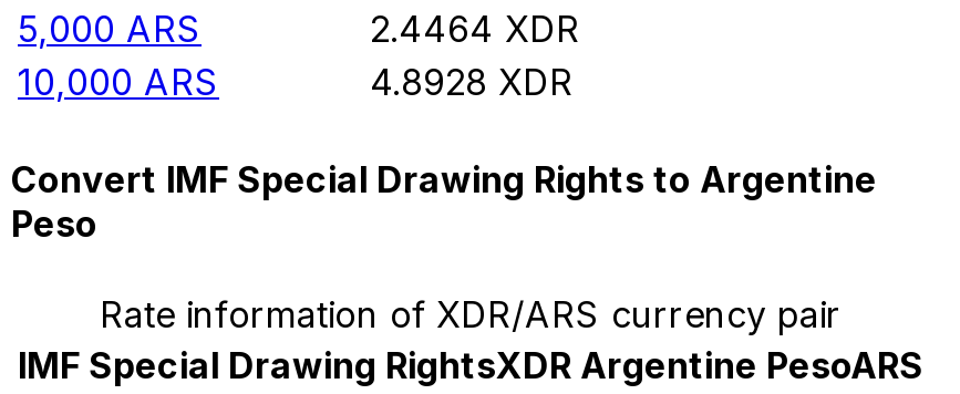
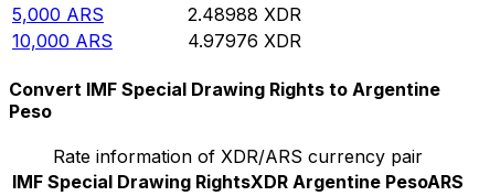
- 2.4464 XDR
+ 2.48988 XDR

- 4.8928 XDR
+ 4.97976 XDR
